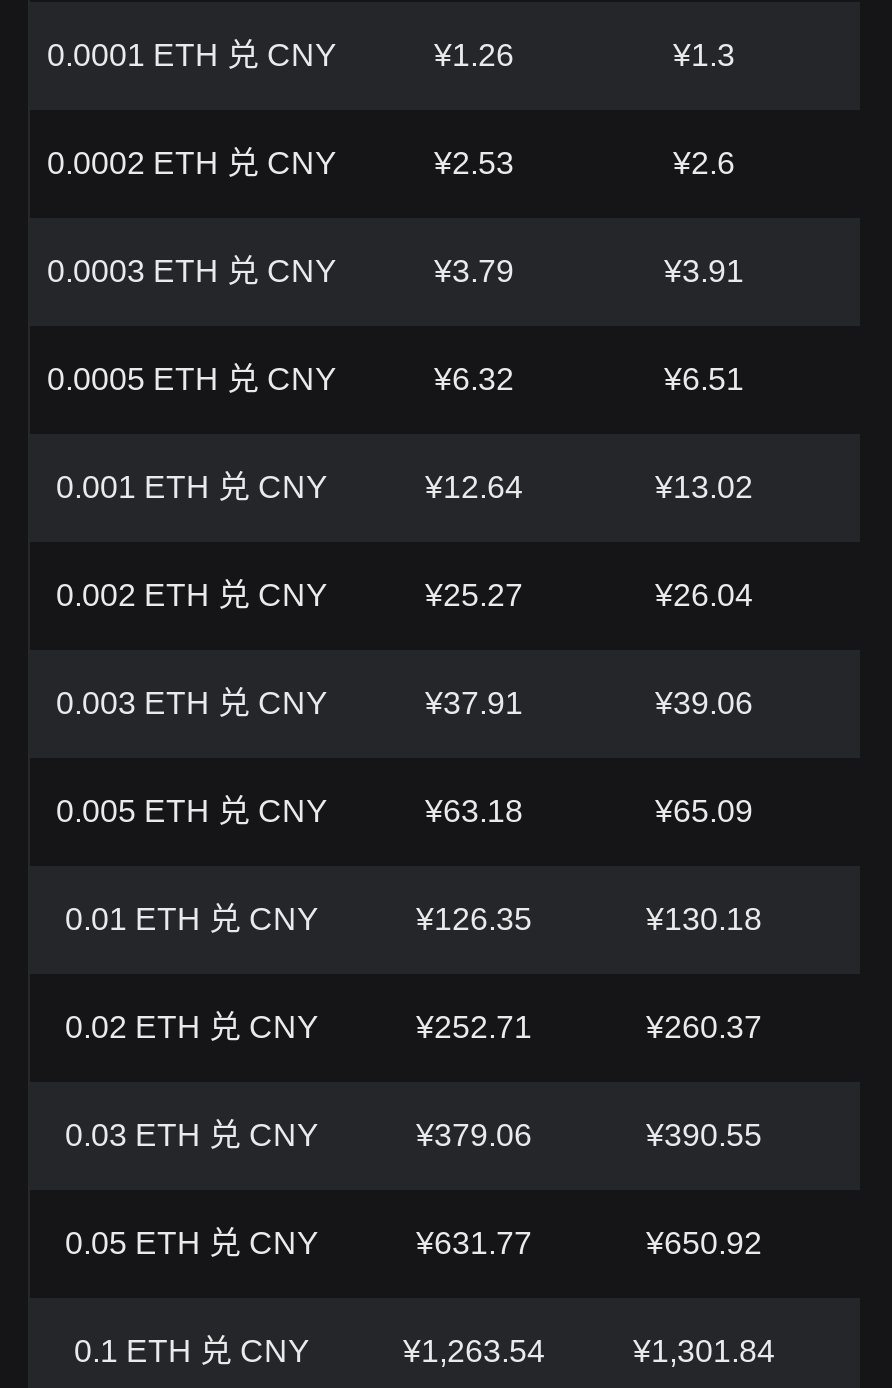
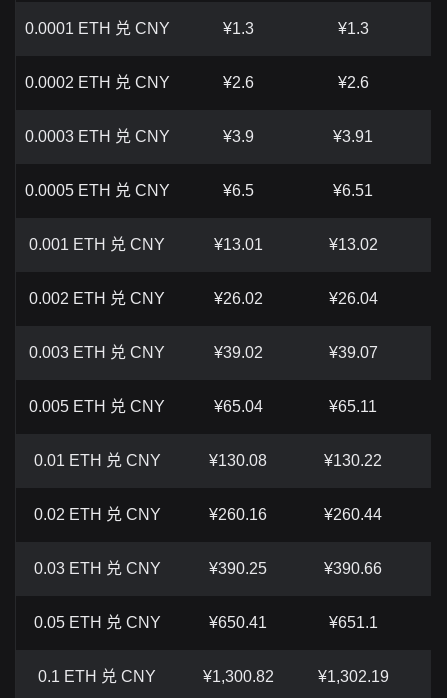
- ¥1.26
+ ¥1.3

- ¥2.53
+ ¥2.6

- ¥3.79
+ ¥3.9

- ¥6.32
+ ¥6.5

- ¥12.64
+ ¥13.01

- ¥25.27
+ ¥26.02

- ¥37.91
+ ¥39.02

- ¥39.06
+ ¥39.07

- ¥63.18
+ ¥65.04

- ¥65.09
+ ¥65.11

- ¥126.35
+ ¥130.08

- ¥130.18
+ ¥130.22

- ¥252.71
+ ¥260.16

- ¥260.37
+ ¥260.44

- ¥379.06
+ ¥390.25

- ¥390.55
+ ¥390.66

- ¥631.77
+ ¥650.41

- ¥650.92
+ ¥651.1

- ¥1,263.54
+ ¥1,300.82

- ¥1,301.84
+ ¥1,302.19
